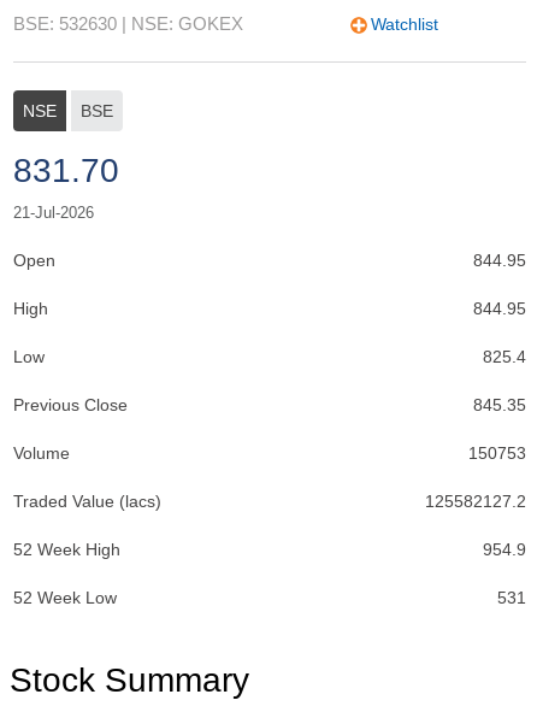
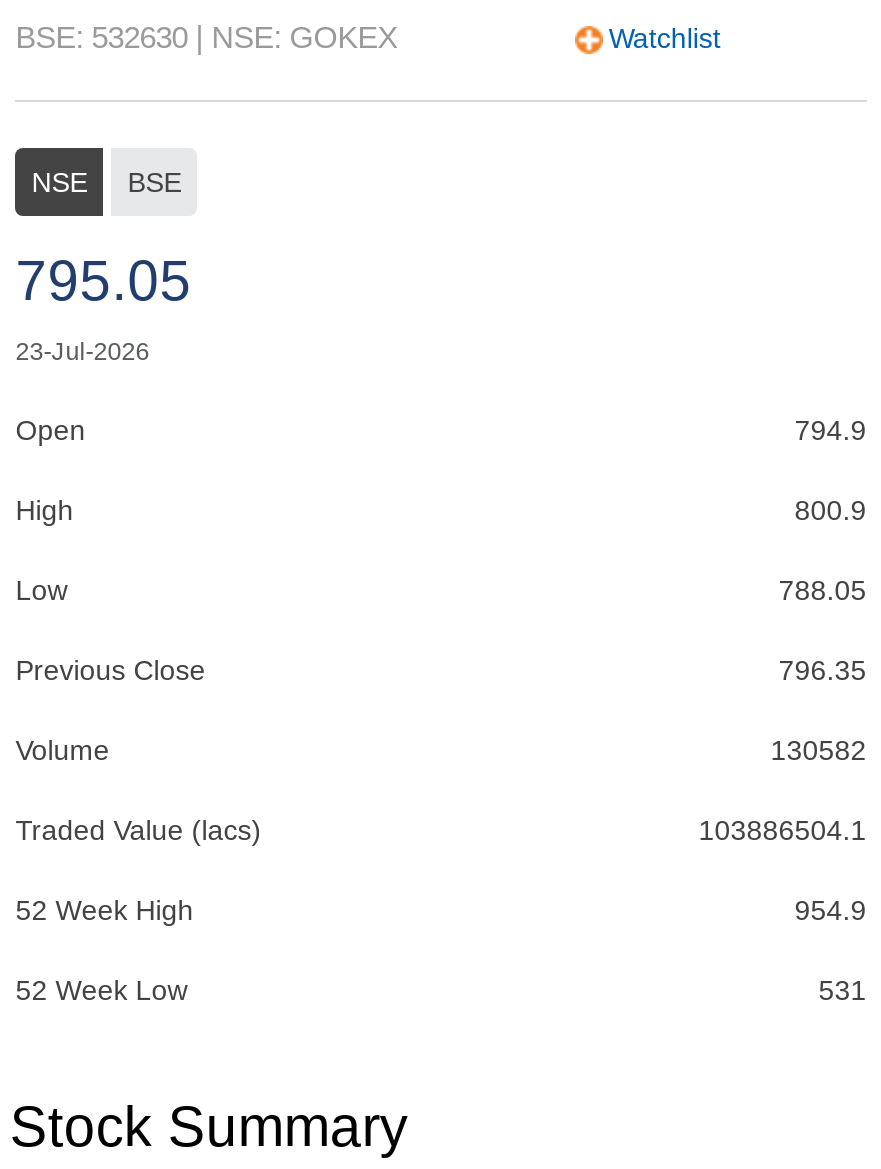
- 831.70
- 21-Jul-2026
+ 795.05
+ 23-Jul-2026

- 844.95
+ 794.9

- 844.95
+ 800.9

- 825.4
+ 788.05

- 845.35
+ 796.35

- 150753
+ 130582

- 125582127.2
+ 103886504.1
